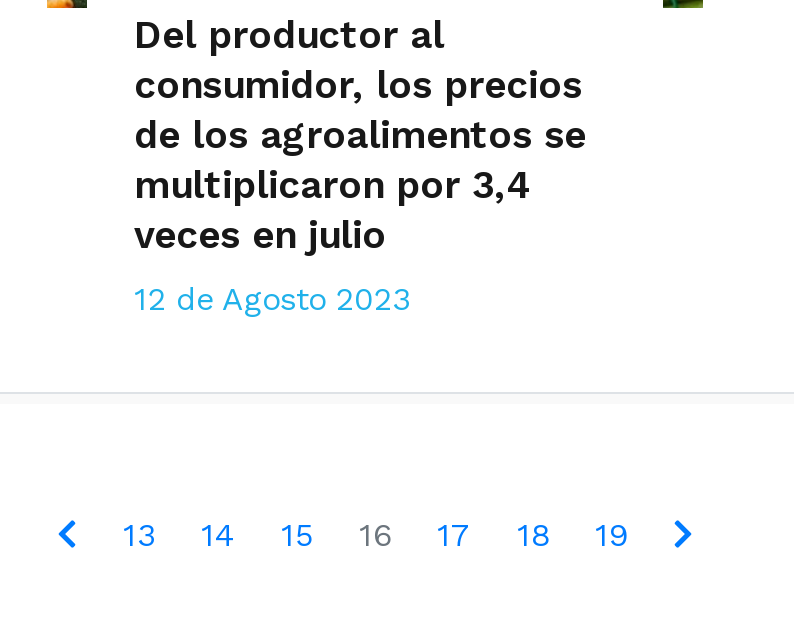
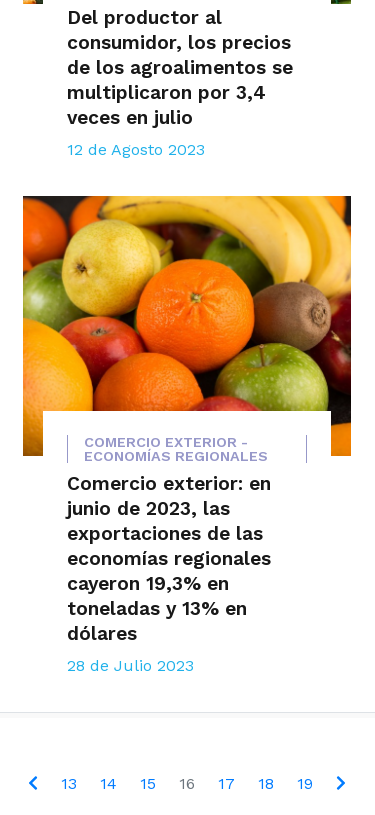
+ [image]
+ COMERCIO EXTERIOR -
+ ECONOMÍAS REGIONALES
+ Comercio exterior: en
+ junio de 2023, las
+ exportaciones de las
+ economías regionales
+ cayeron 19,3% en
+ toneladas y 13% en
+ dólares
+ 28 de Julio 2023
